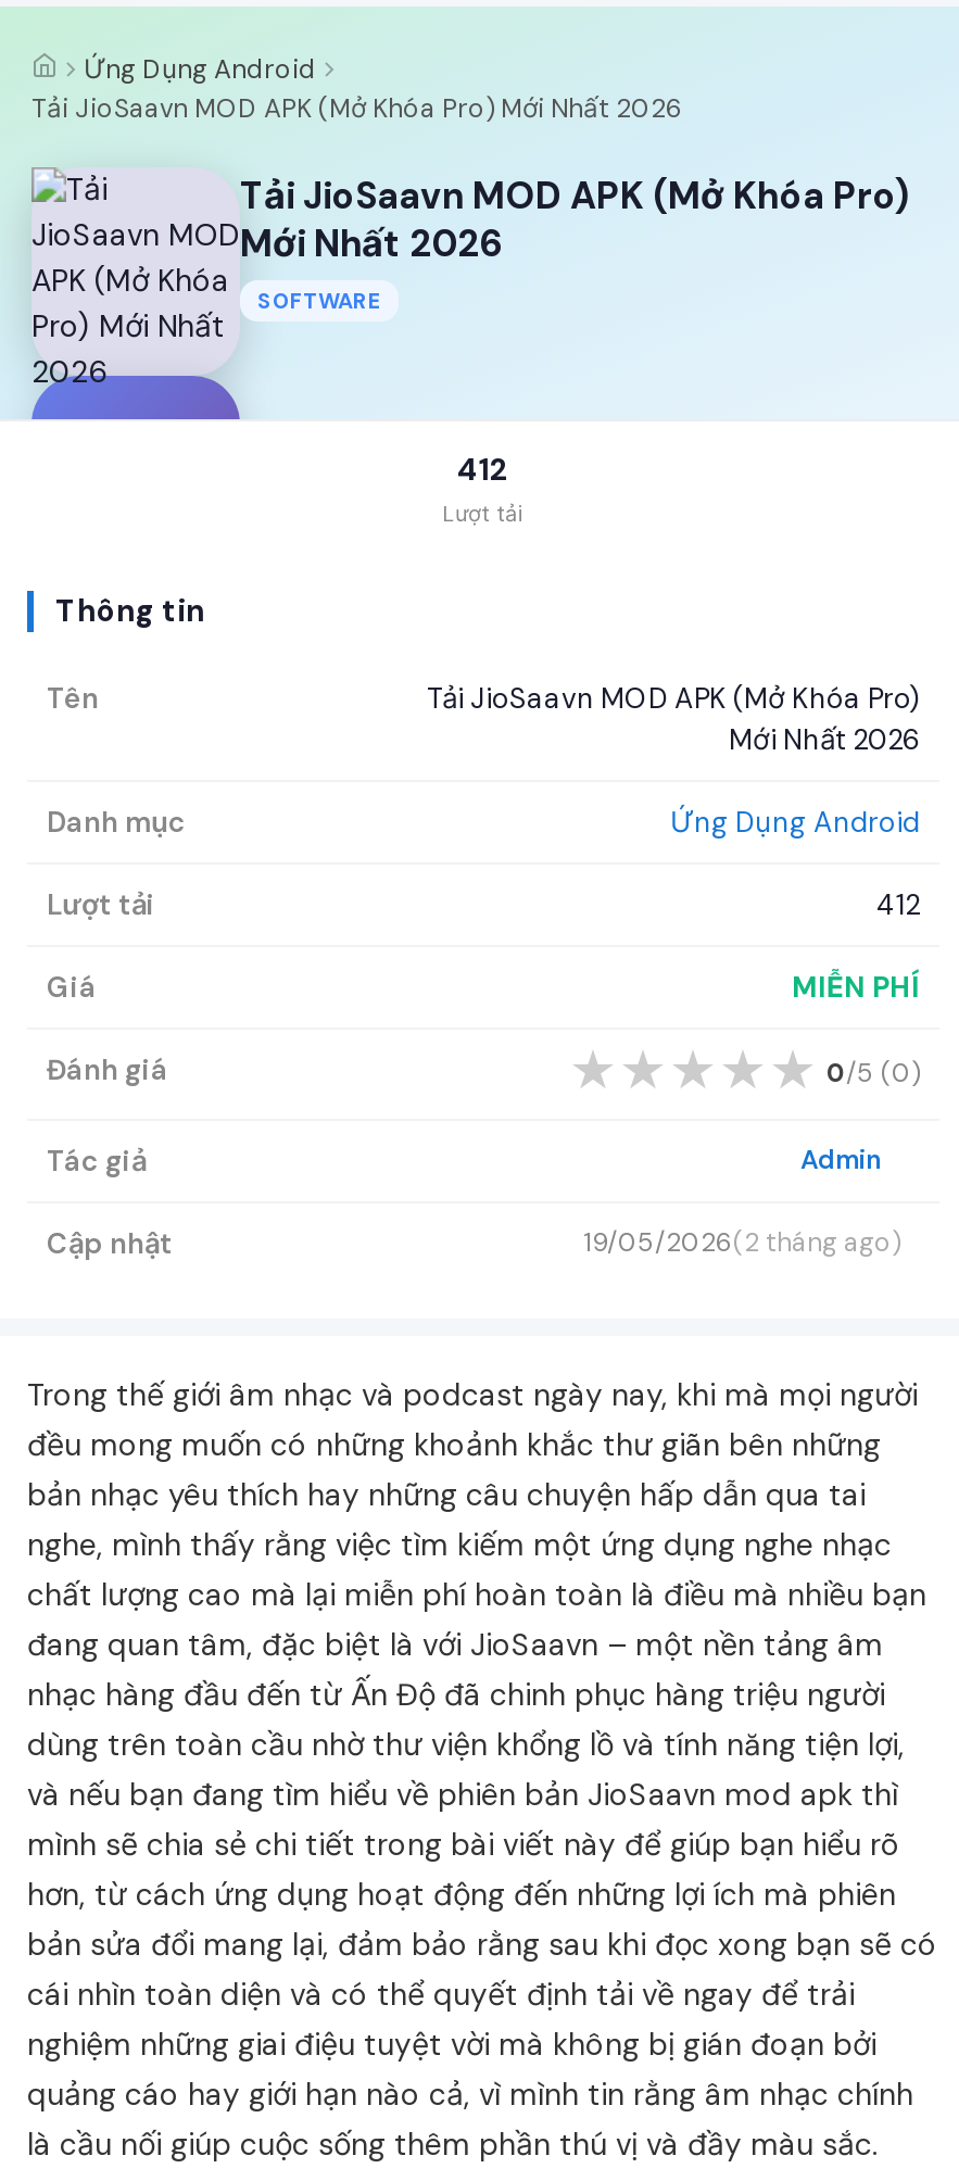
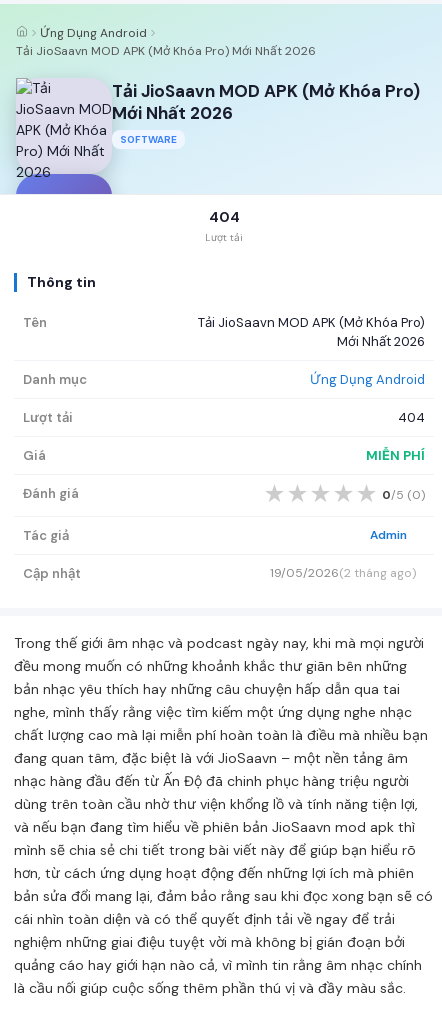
- 412
+ 404

- 412
+ 404
